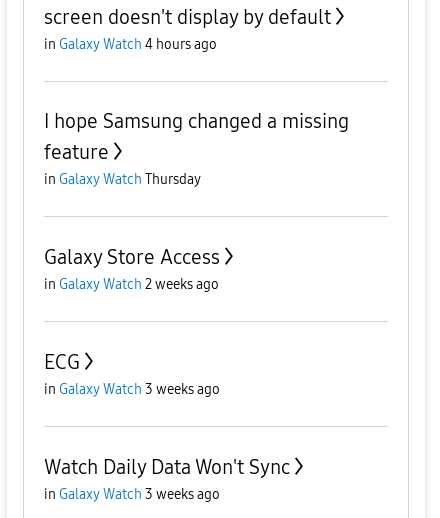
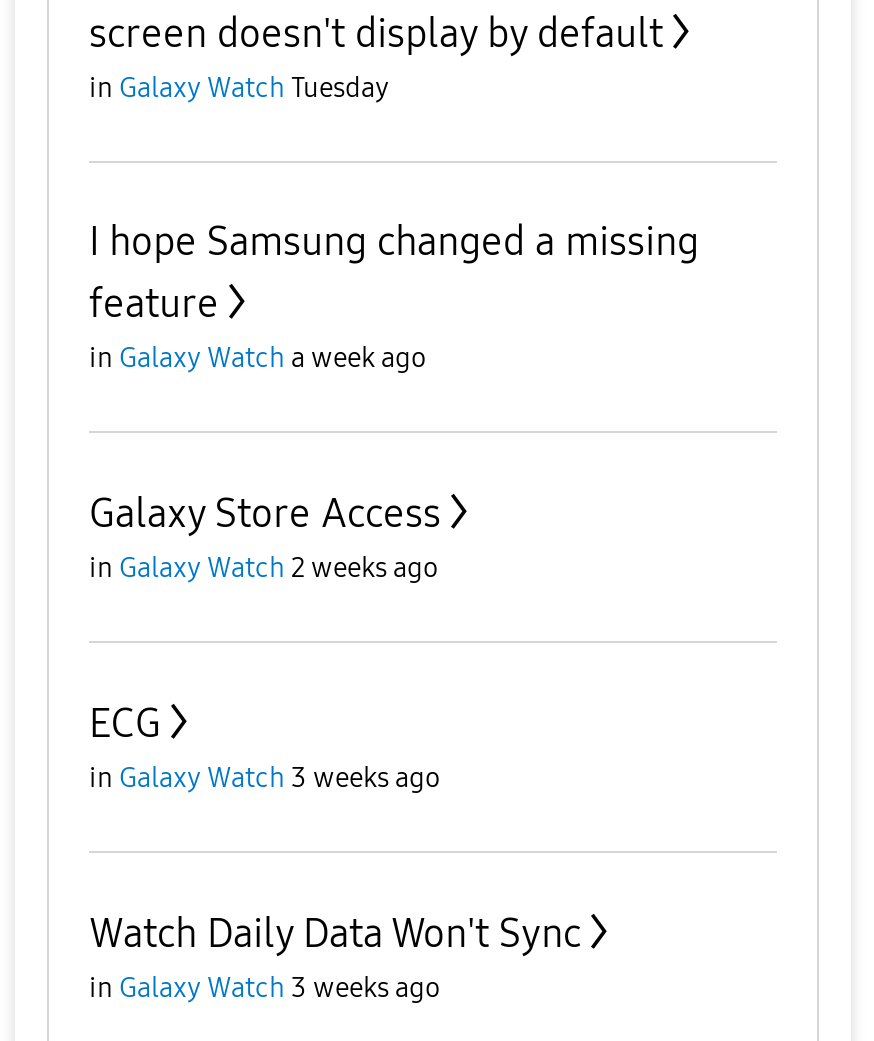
- in Galaxy Watch 4 hours ago
+ in Galaxy Watch Tuesday

- in Galaxy Watch Thursday
+ in Galaxy Watch a week ago
